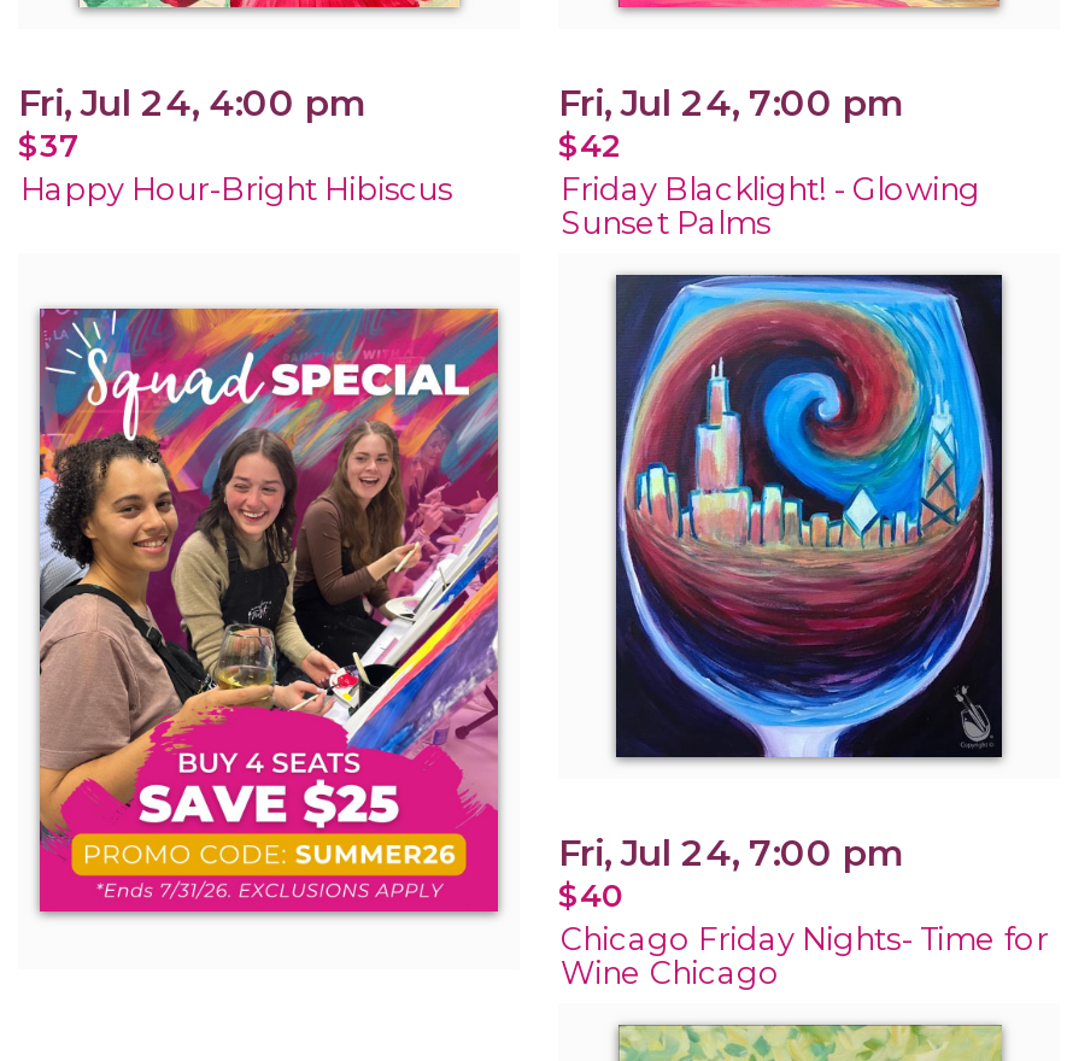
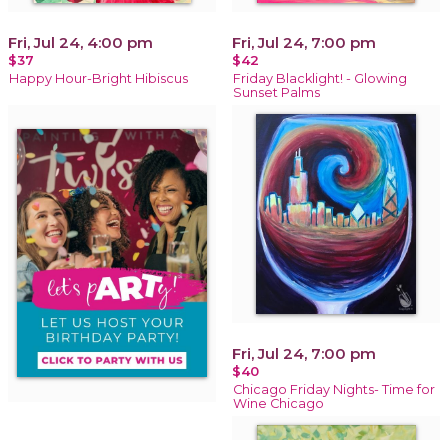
- [image]
+ [image]
